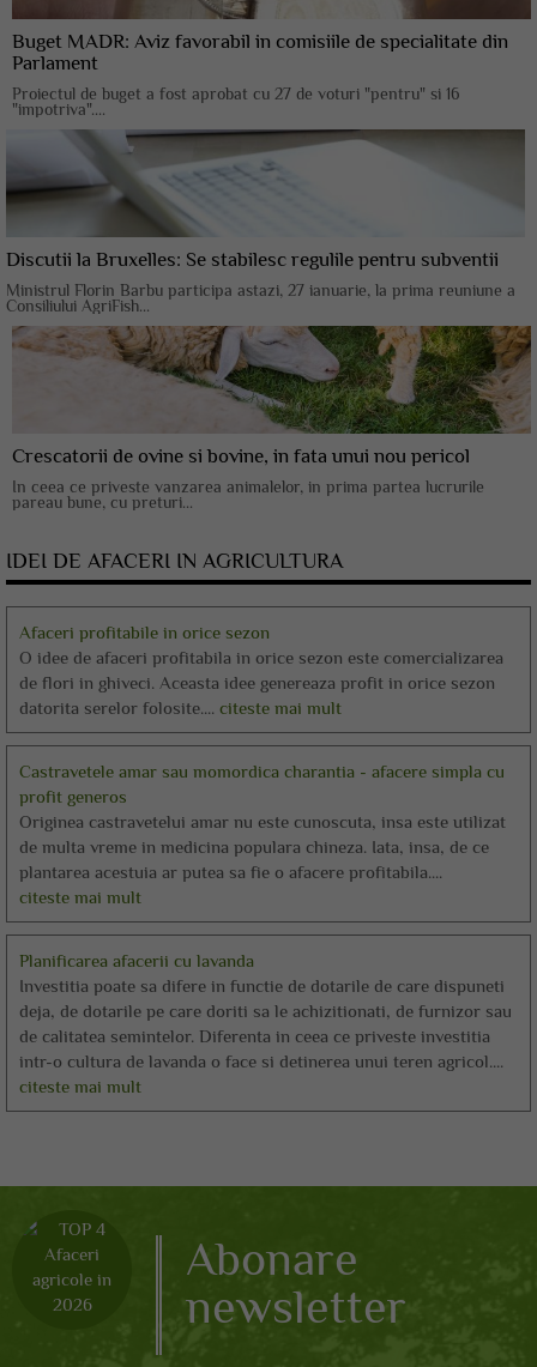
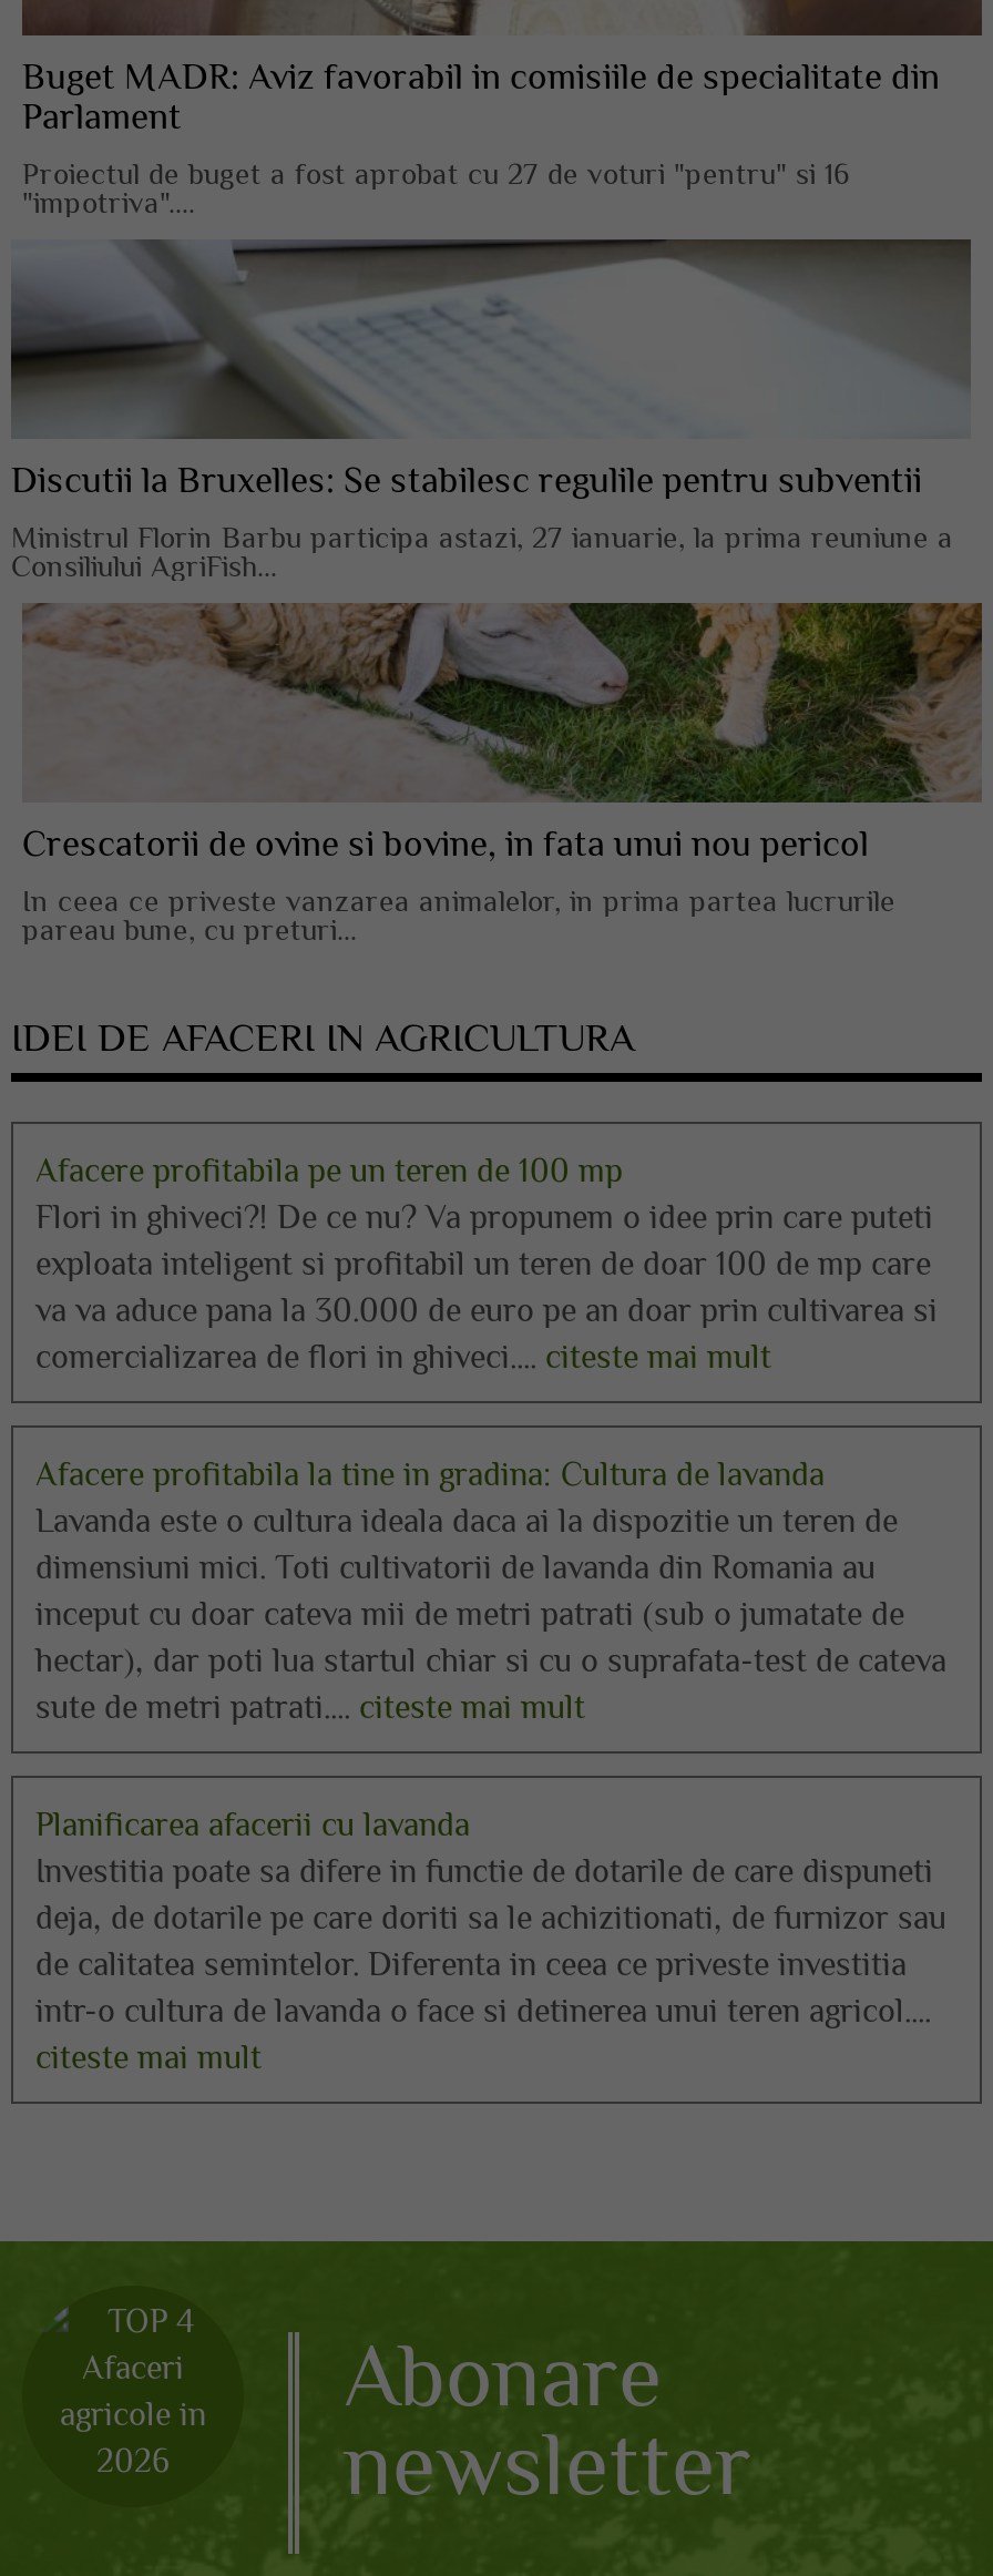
- Afaceri profitabile in orice sezon
- O idee de afaceri profitabila in orice sezon este comercializarea
- de flori in ghiveci. Aceasta idee genereaza profit in orice sezon
- datorita serelor folosite.... citeste mai mult
+ Afacere profitabila pe un teren de 100 mp
+ Flori in ghiveci?! De ce nu? Va propunem o idee prin care puteti
+ exploata inteligent si profitabil un teren de doar 100 de mp care
+ va va aduce pana la 30.000 de euro pe an doar prin cultivarea si
+ comercializarea de flori in ghiveci.... citeste mai mult

- Castravetele amar sau momordica charantia - afacere simpla cu
- profit generos
- Originea castravetelui amar nu este cunoscuta, insa este utilizat
- de multa vreme in medicina populara chineza. Iata, insa, de ce
- plantarea acestuia ar putea sa fie o afacere profitabila....
- citeste mai mult
+ Afacere profitabila la tine in gradina: Cultura de lavanda
+ Lavanda este o cultura ideala daca ai la dispozitie un teren de
+ dimensiuni mici. Toti cultivatorii de lavanda din Romania au
+ inceput cu doar cateva mii de metri patrati (sub o jumatate de
+ hectar), dar poti lua startul chiar si cu o suprafata-test de cateva
+ sute de metri patrati.... citeste mai mult
